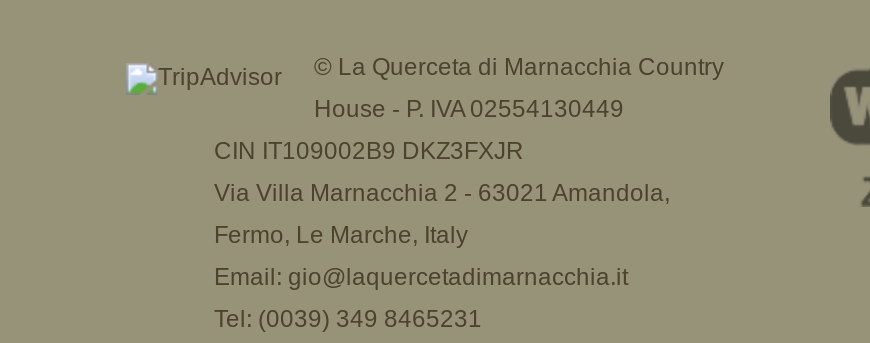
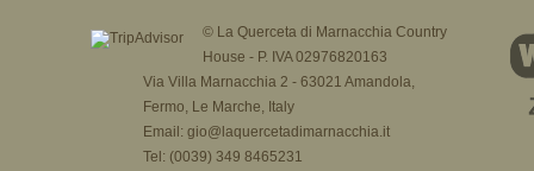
- House - P. IVA 02554130449
- CIN IT109002B9 DKZ3FXJR
+ House - P. IVA 02976820163
